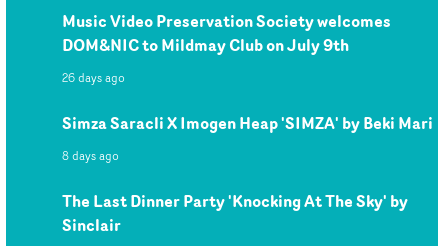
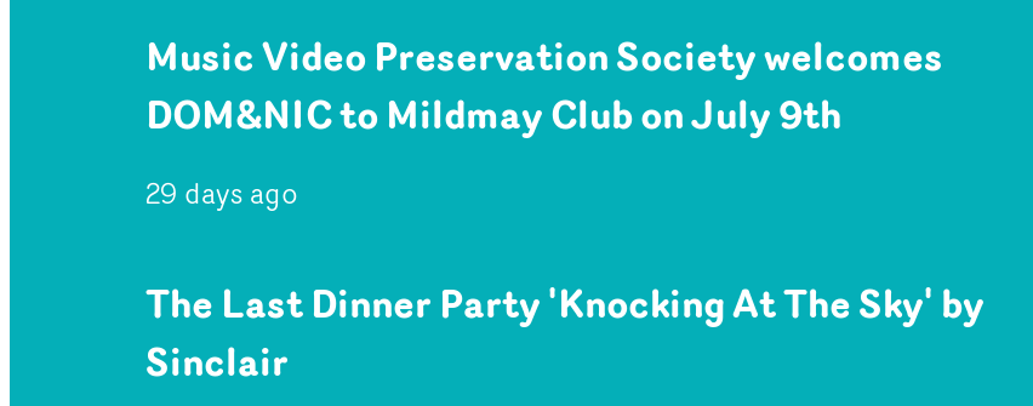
- 26 days ago
- Simza Saracli X Imogen Heap 'SIMZA' by Beki Mari
- 8 days ago
+ 29 days ago
